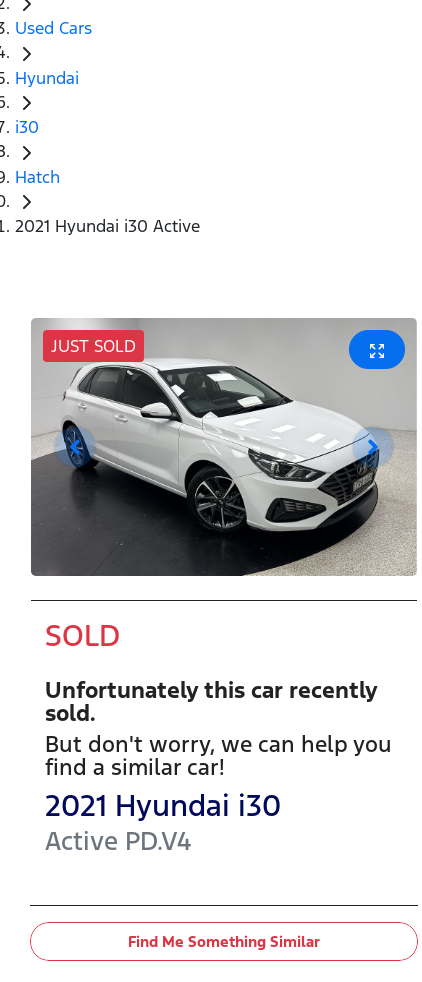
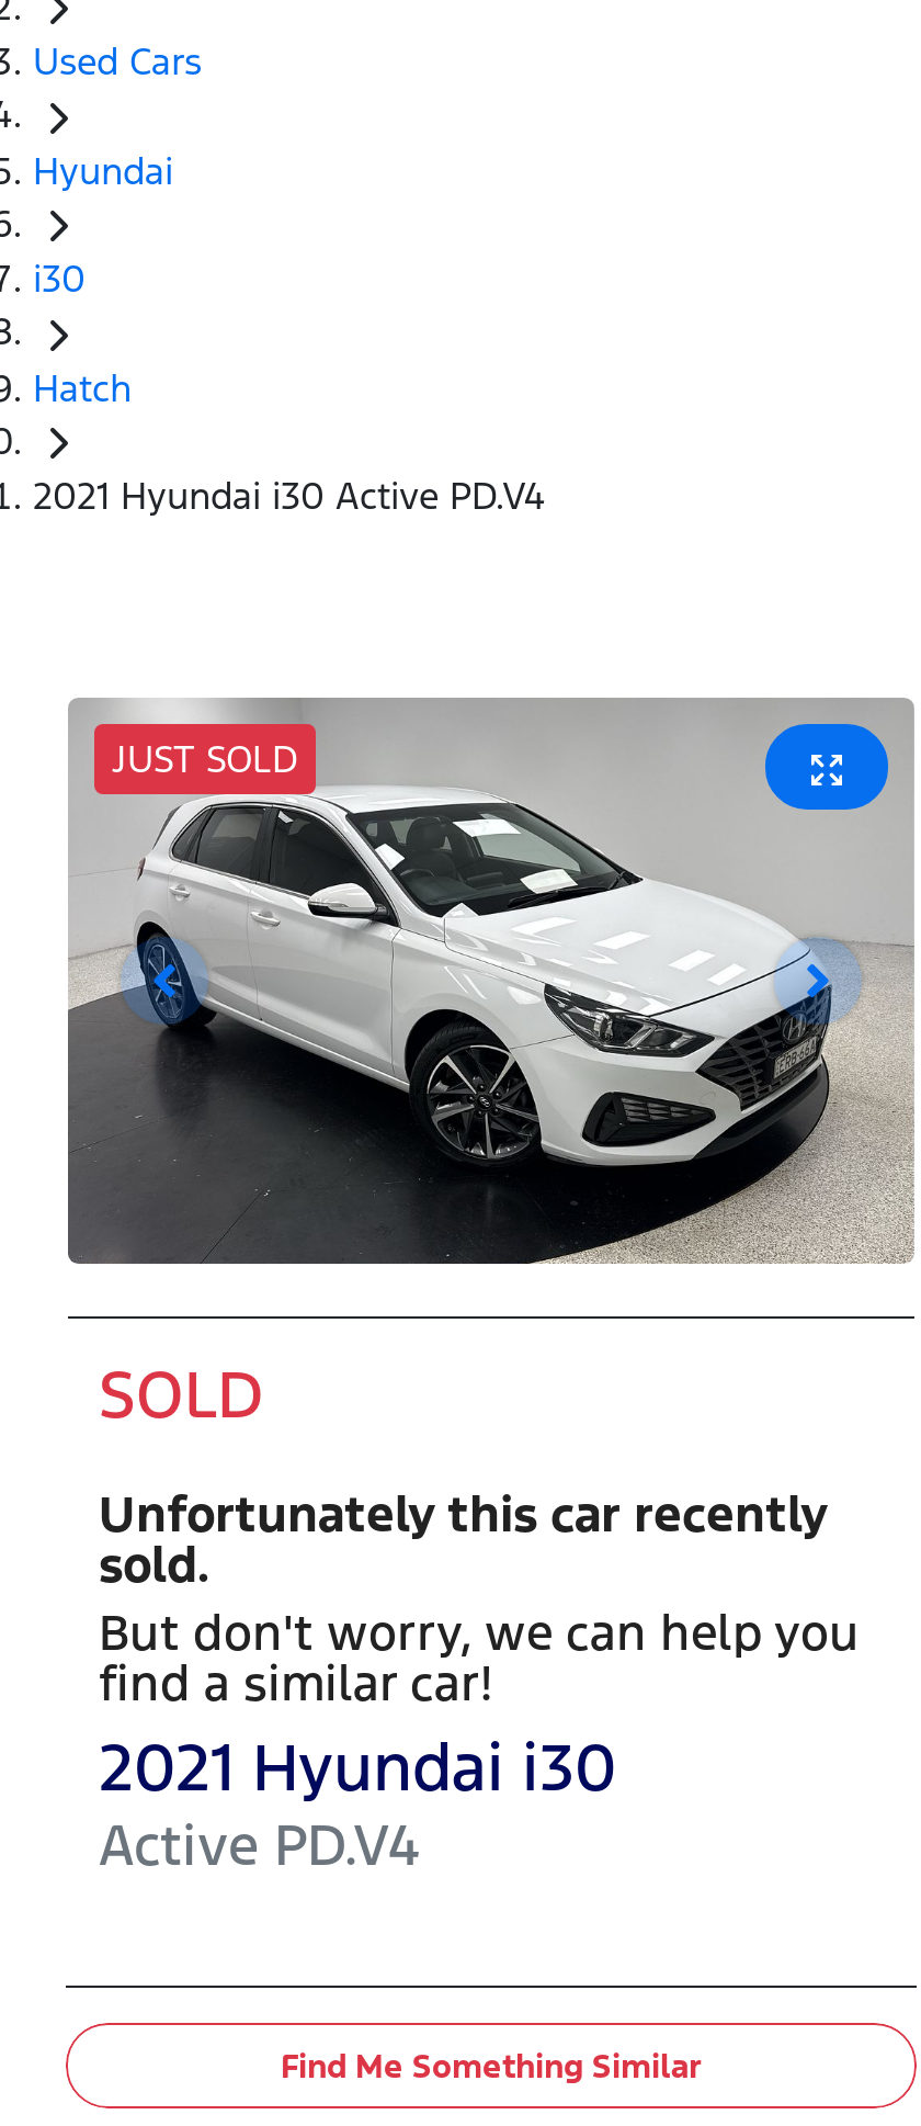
- 2021 Hyundai i30 Active
+ 2021 Hyundai i30 Active PD.V4
